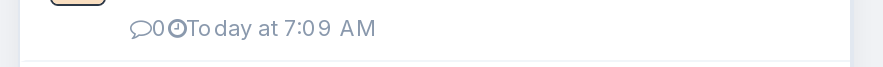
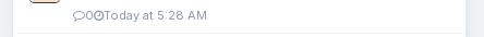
- 0 Today at 7:09 AM
+ 0 Today at 5:28 AM
